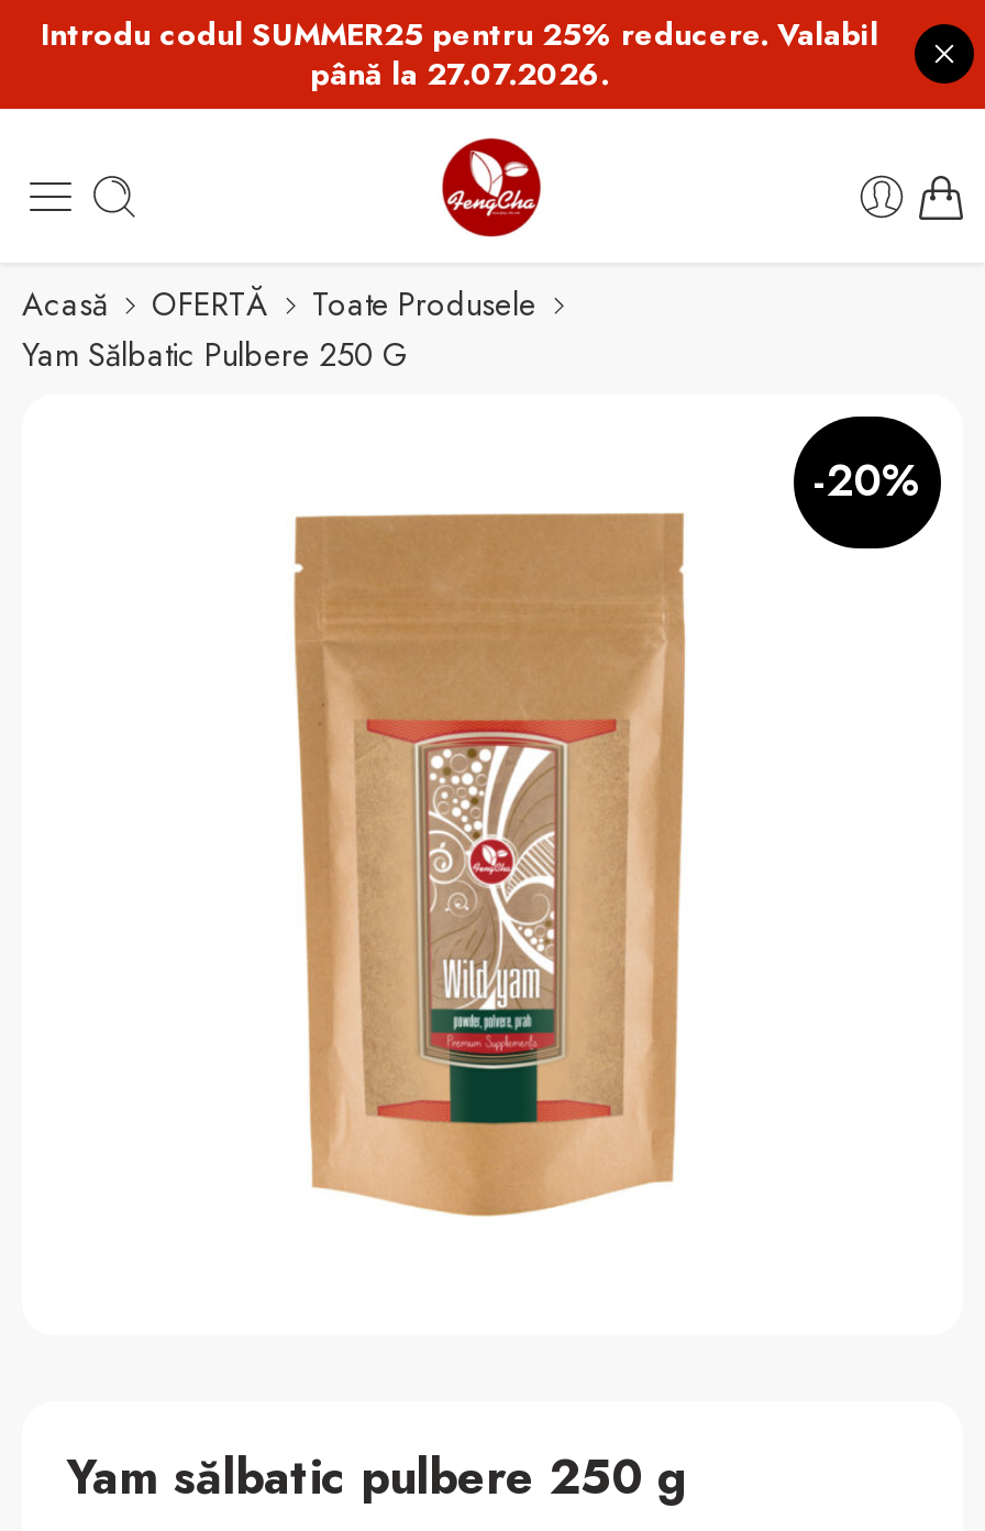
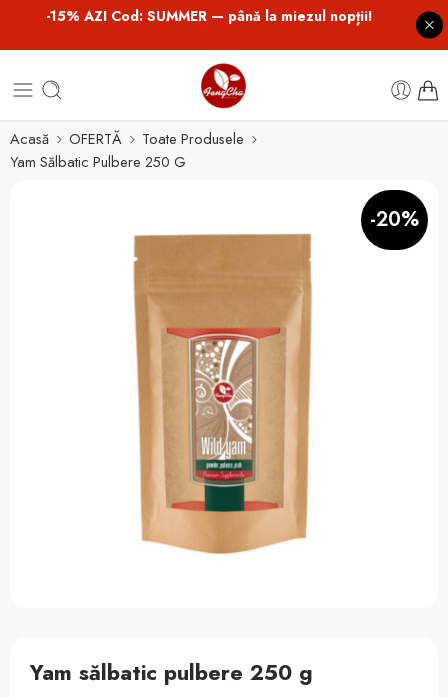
- Introdu codul SUMMER25 pentru 25% reducere. Valabil
- până la 27.07.2026.
+ -15% AZI Cod: SUMMER — până la miezul nopții!
